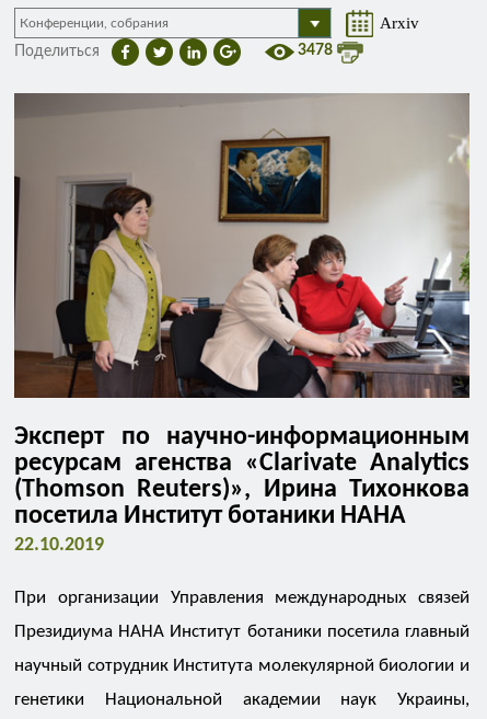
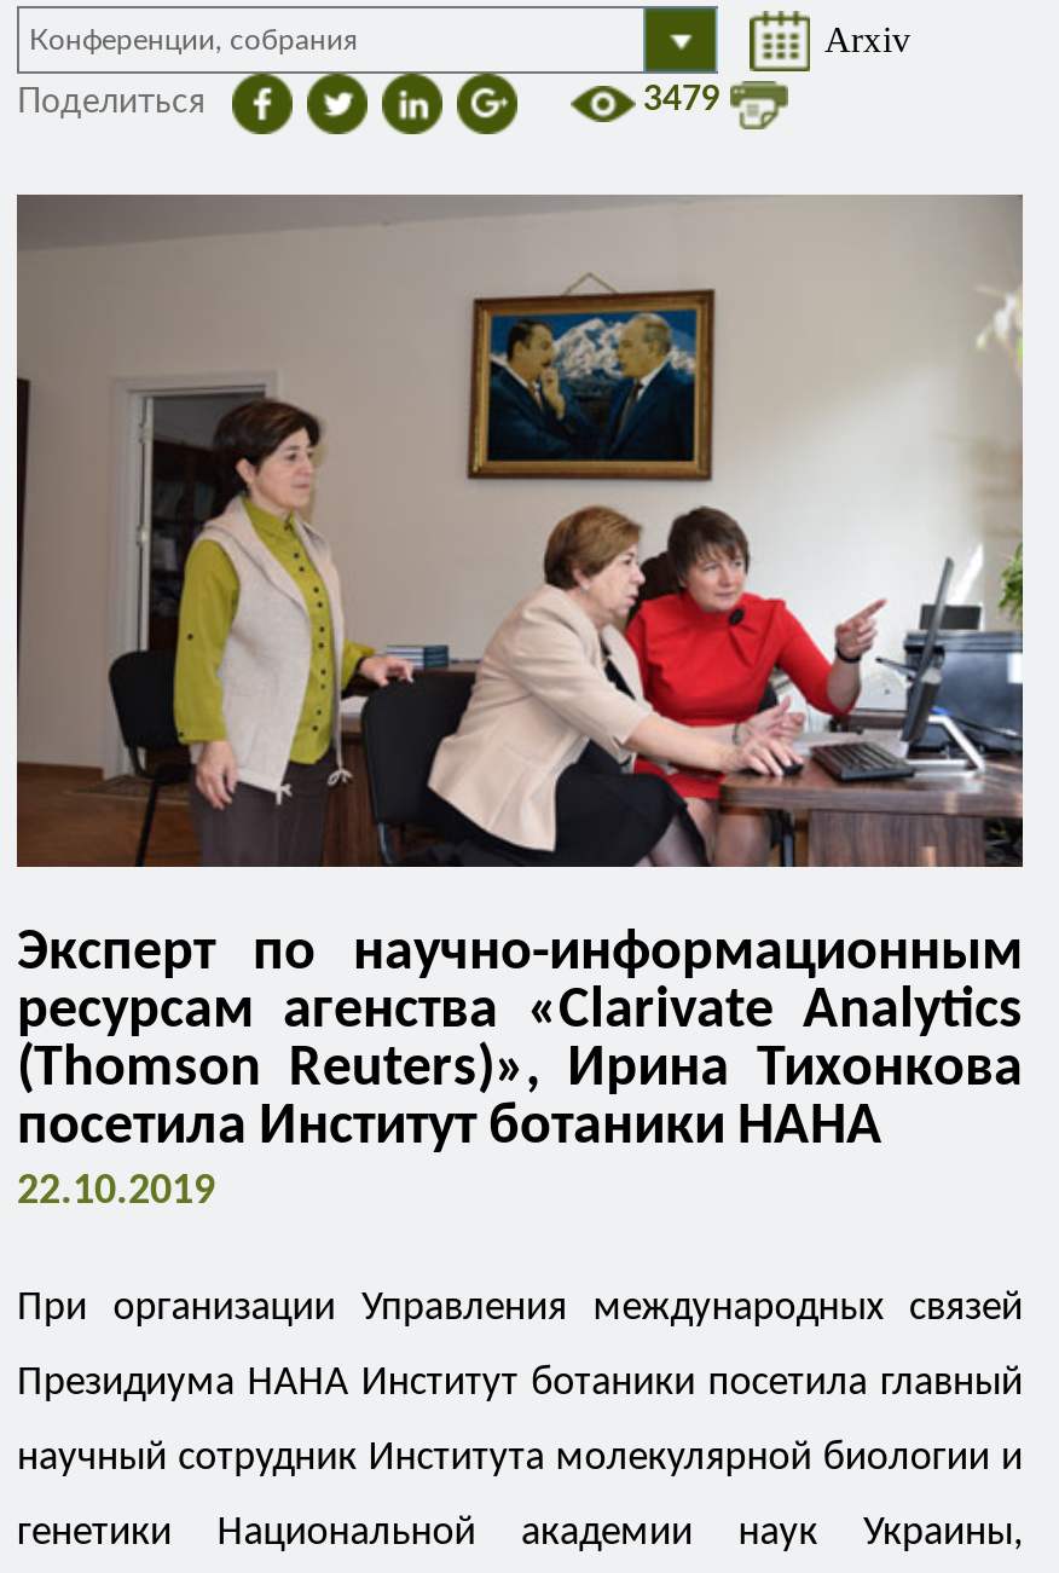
- 3478
+ 3479
